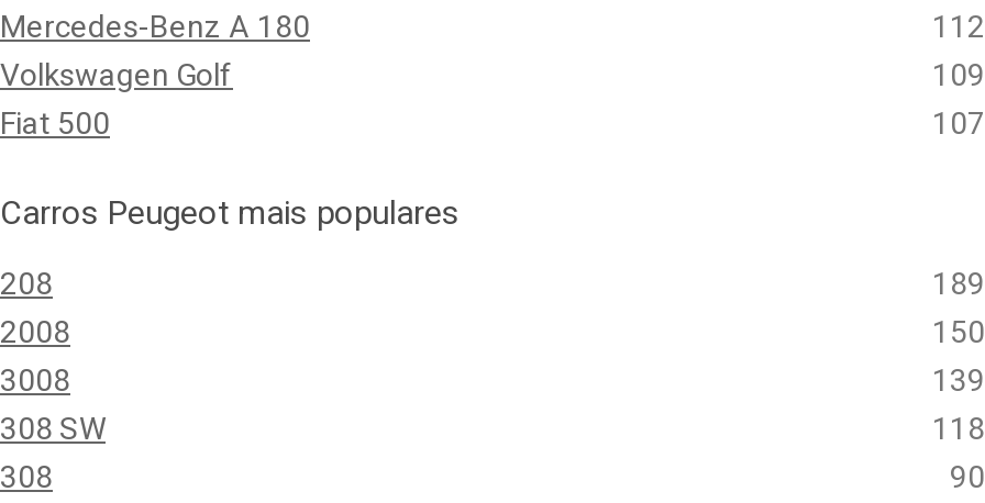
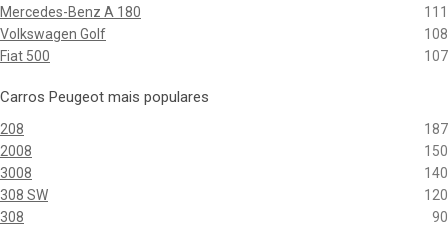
- 112
+ 111

- 109
+ 108

- 189
+ 187

- 139
+ 140

- 118
+ 120
